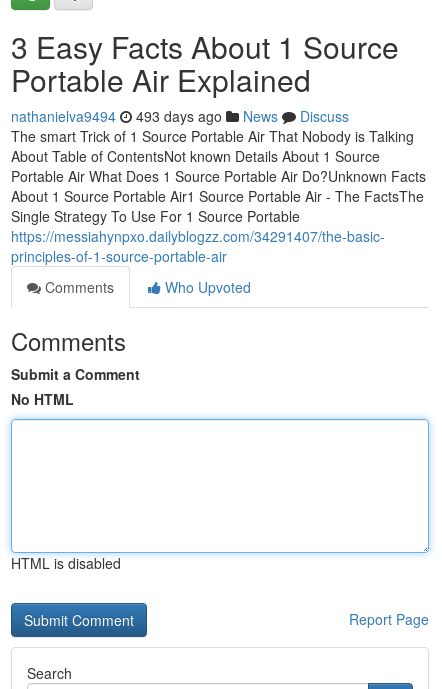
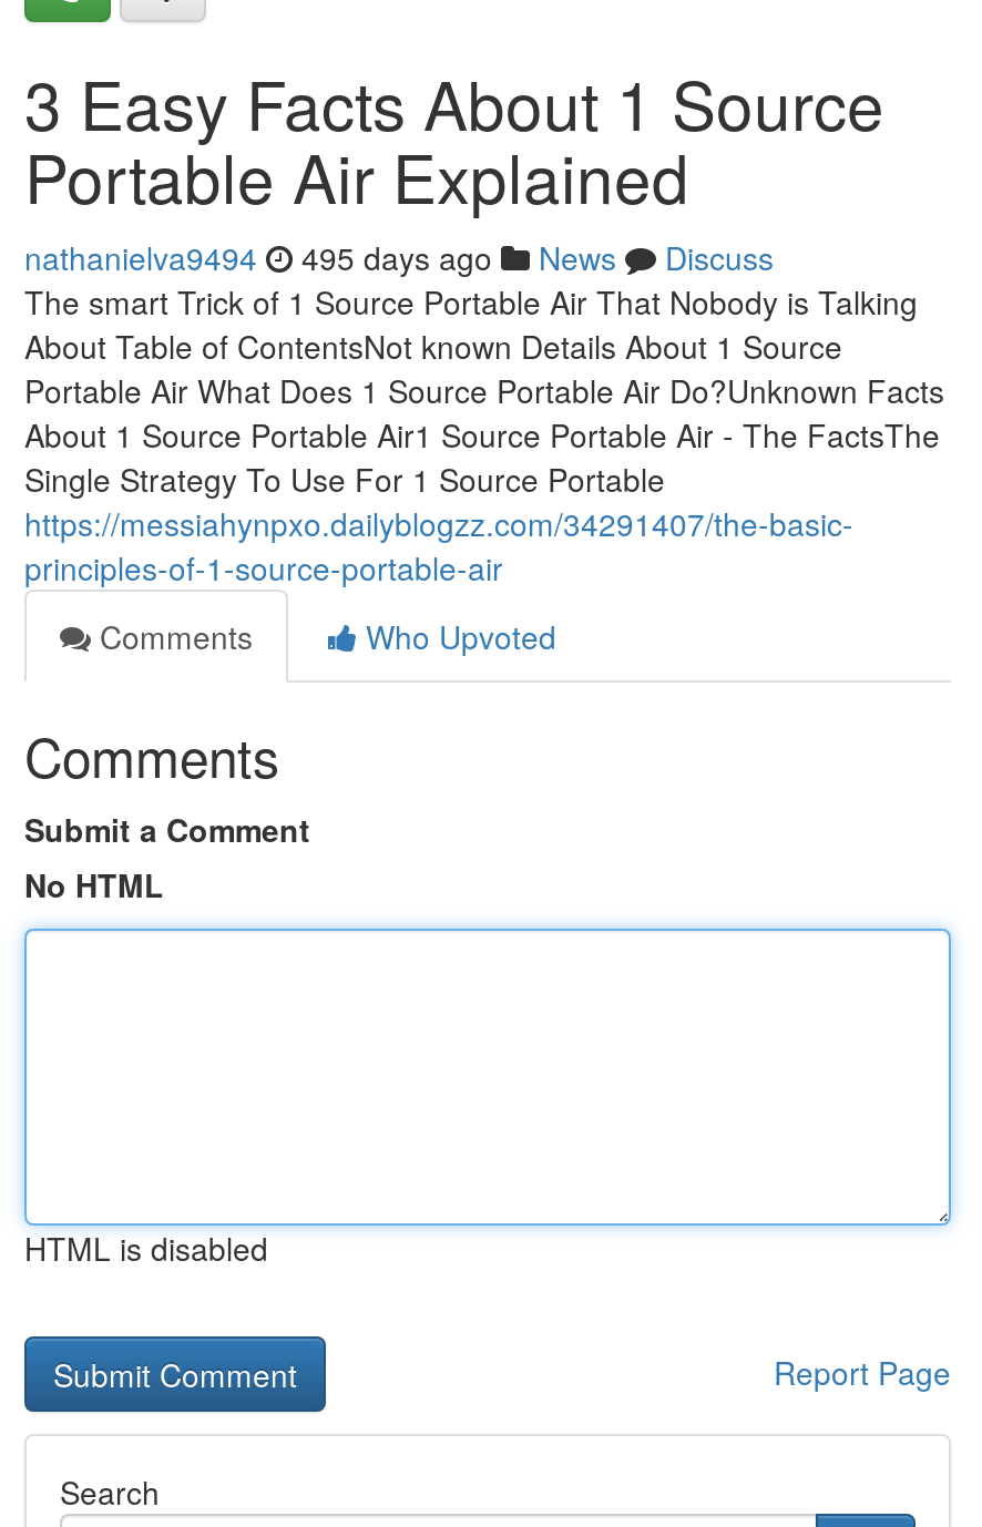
- nathanielva9494 493 days ago News Discuss
+ nathanielva9494 495 days ago News Discuss
